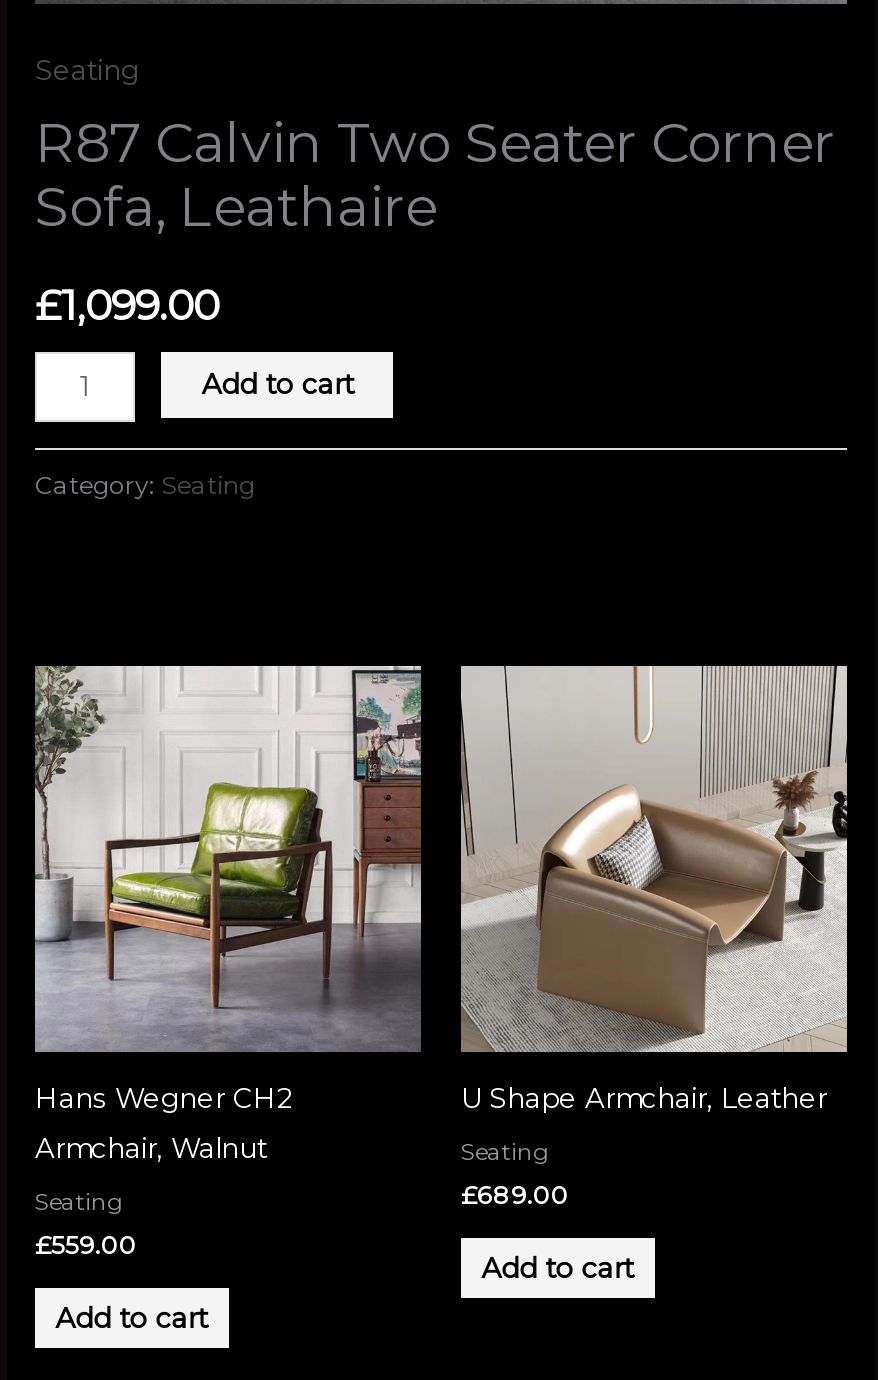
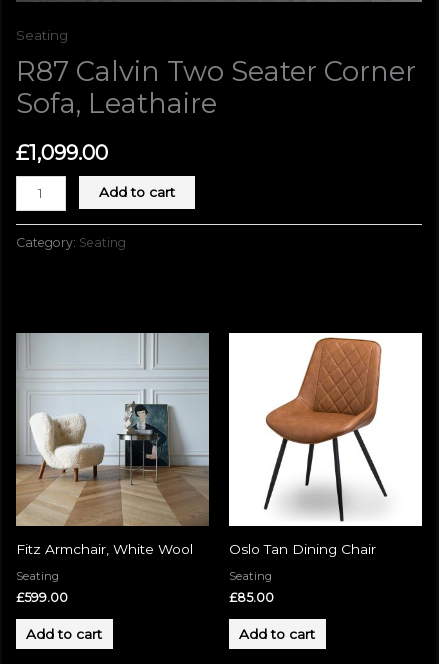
- [image]
- Hans Wegner CH2
- Armchair, Walnut
+ [image]
+ Fitz Armchair, White Wool

- [image]
- U Shape Armchair, Leather
+ [image]
+ Oslo Tan Dining Chair

- £689.00
+ £85.00

- £559.00
+ £599.00
